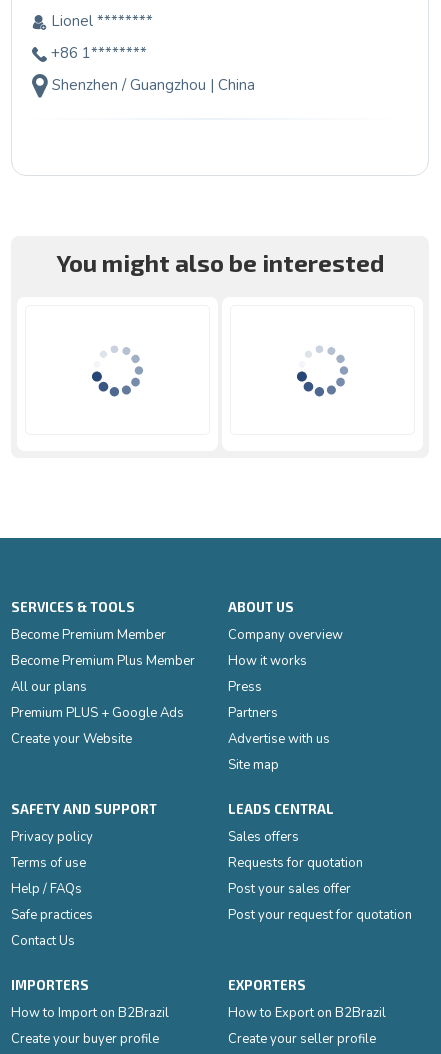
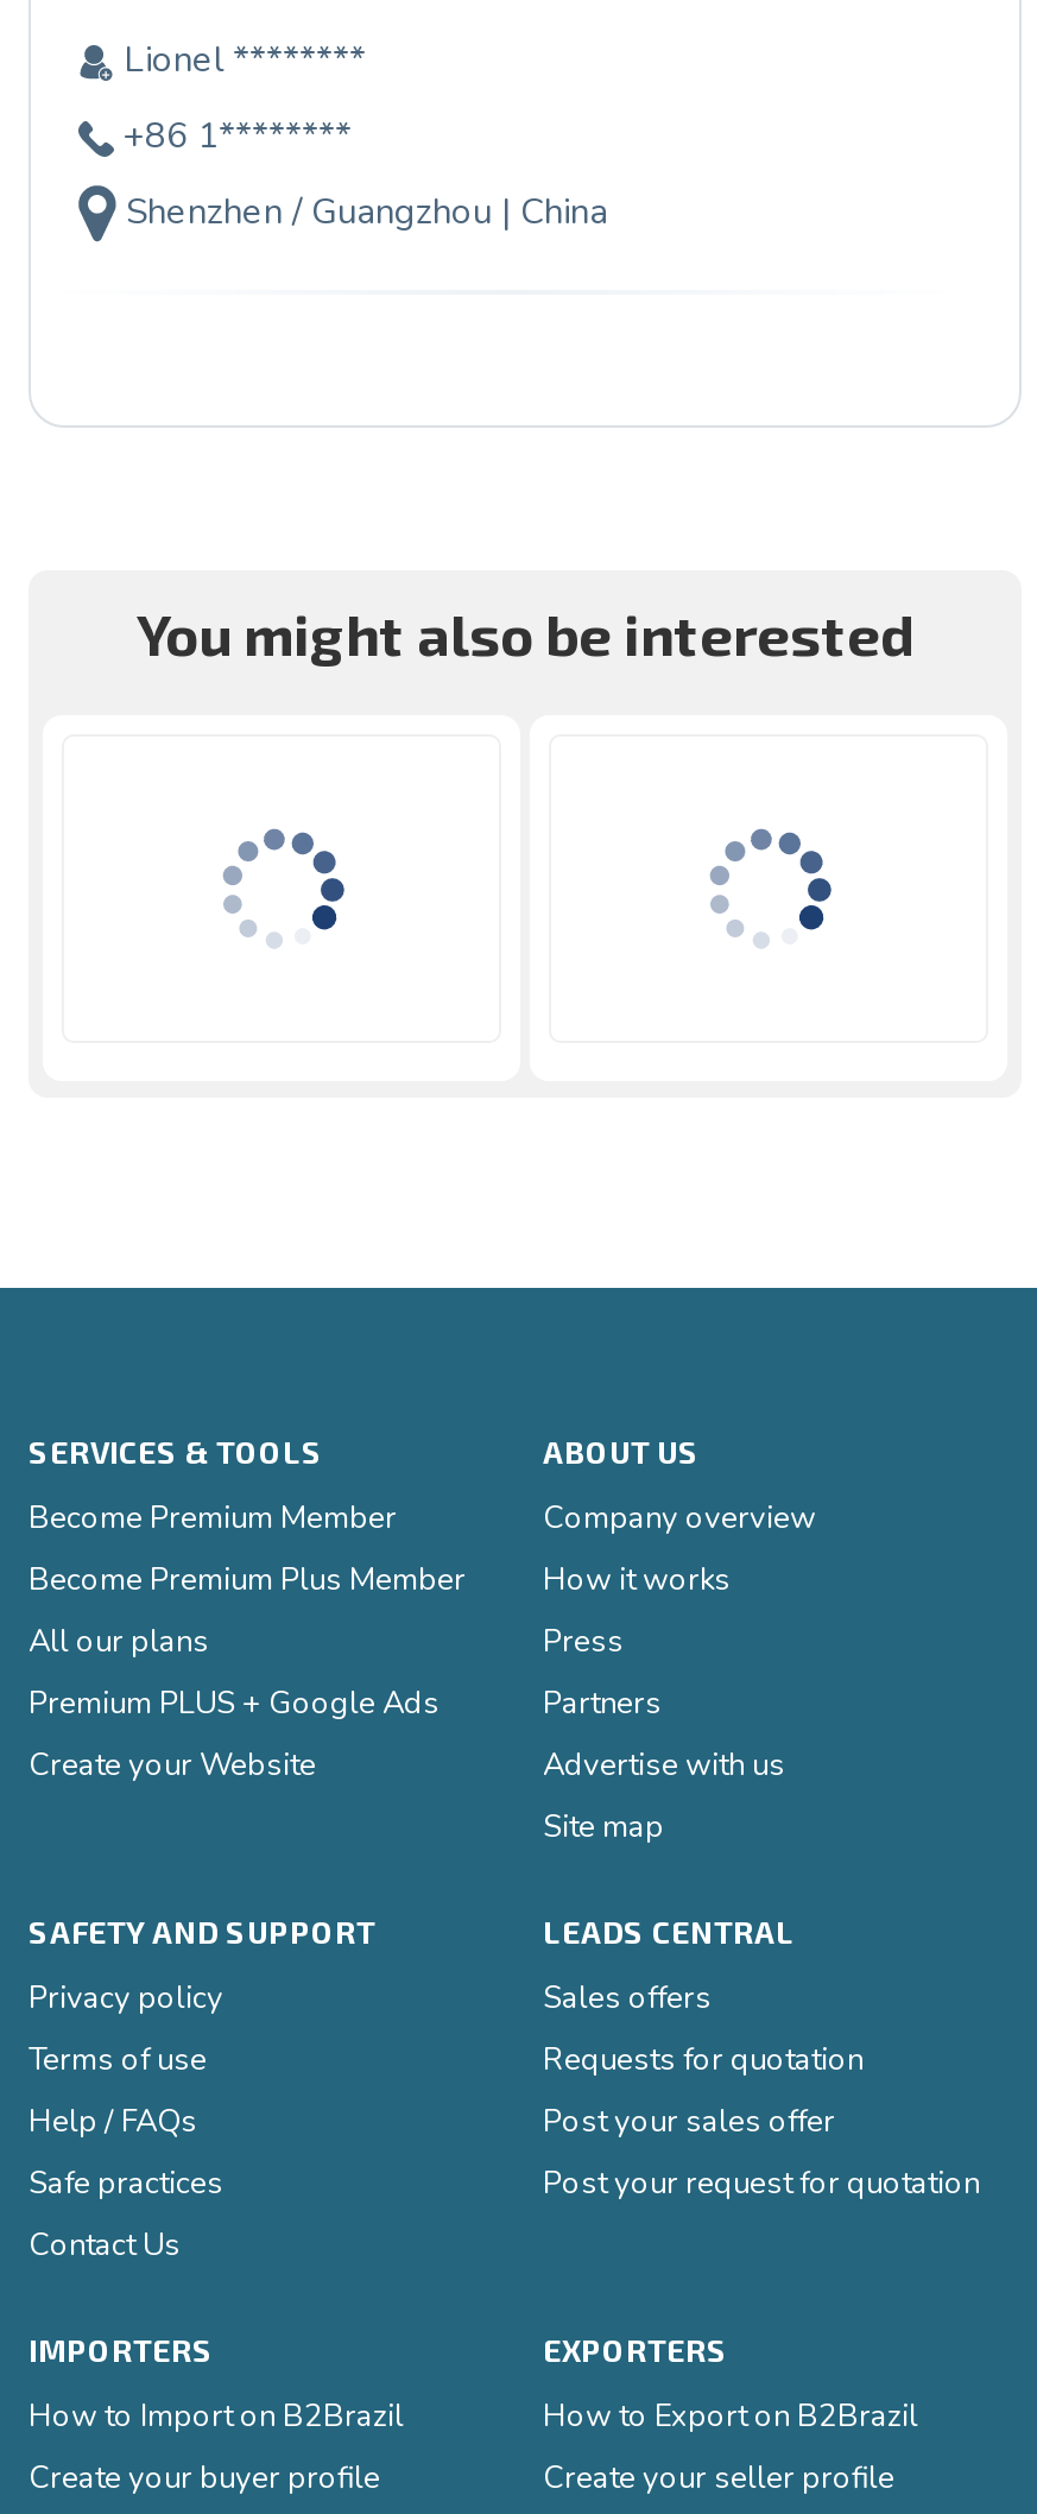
- [image]
+ [image]

- [image]
+ [image]
